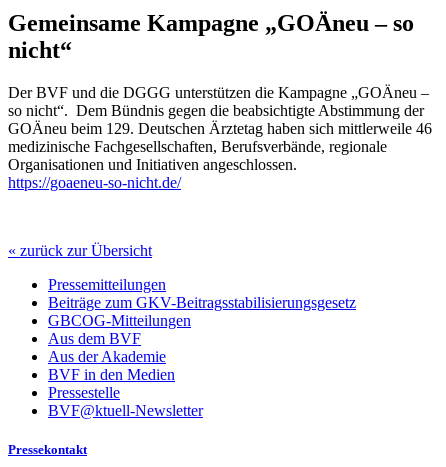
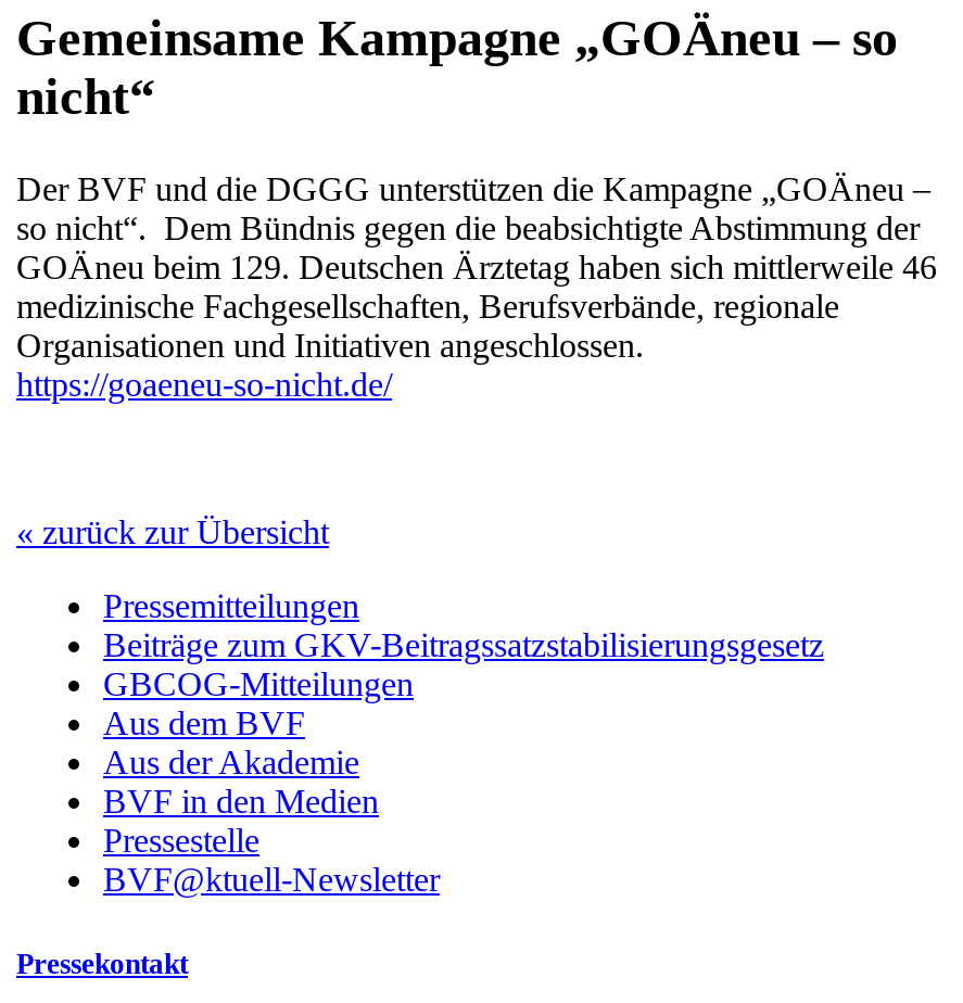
- Beiträge zum GKV-Beitragsstabilisierungsgesetz
+ Beiträge zum GKV-Beitragssatzstabilisierungsgesetz
